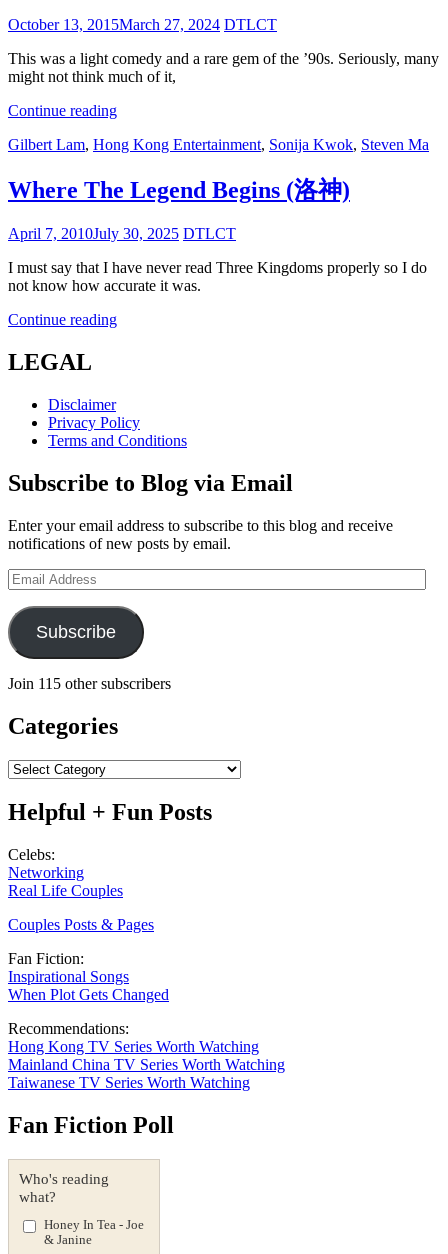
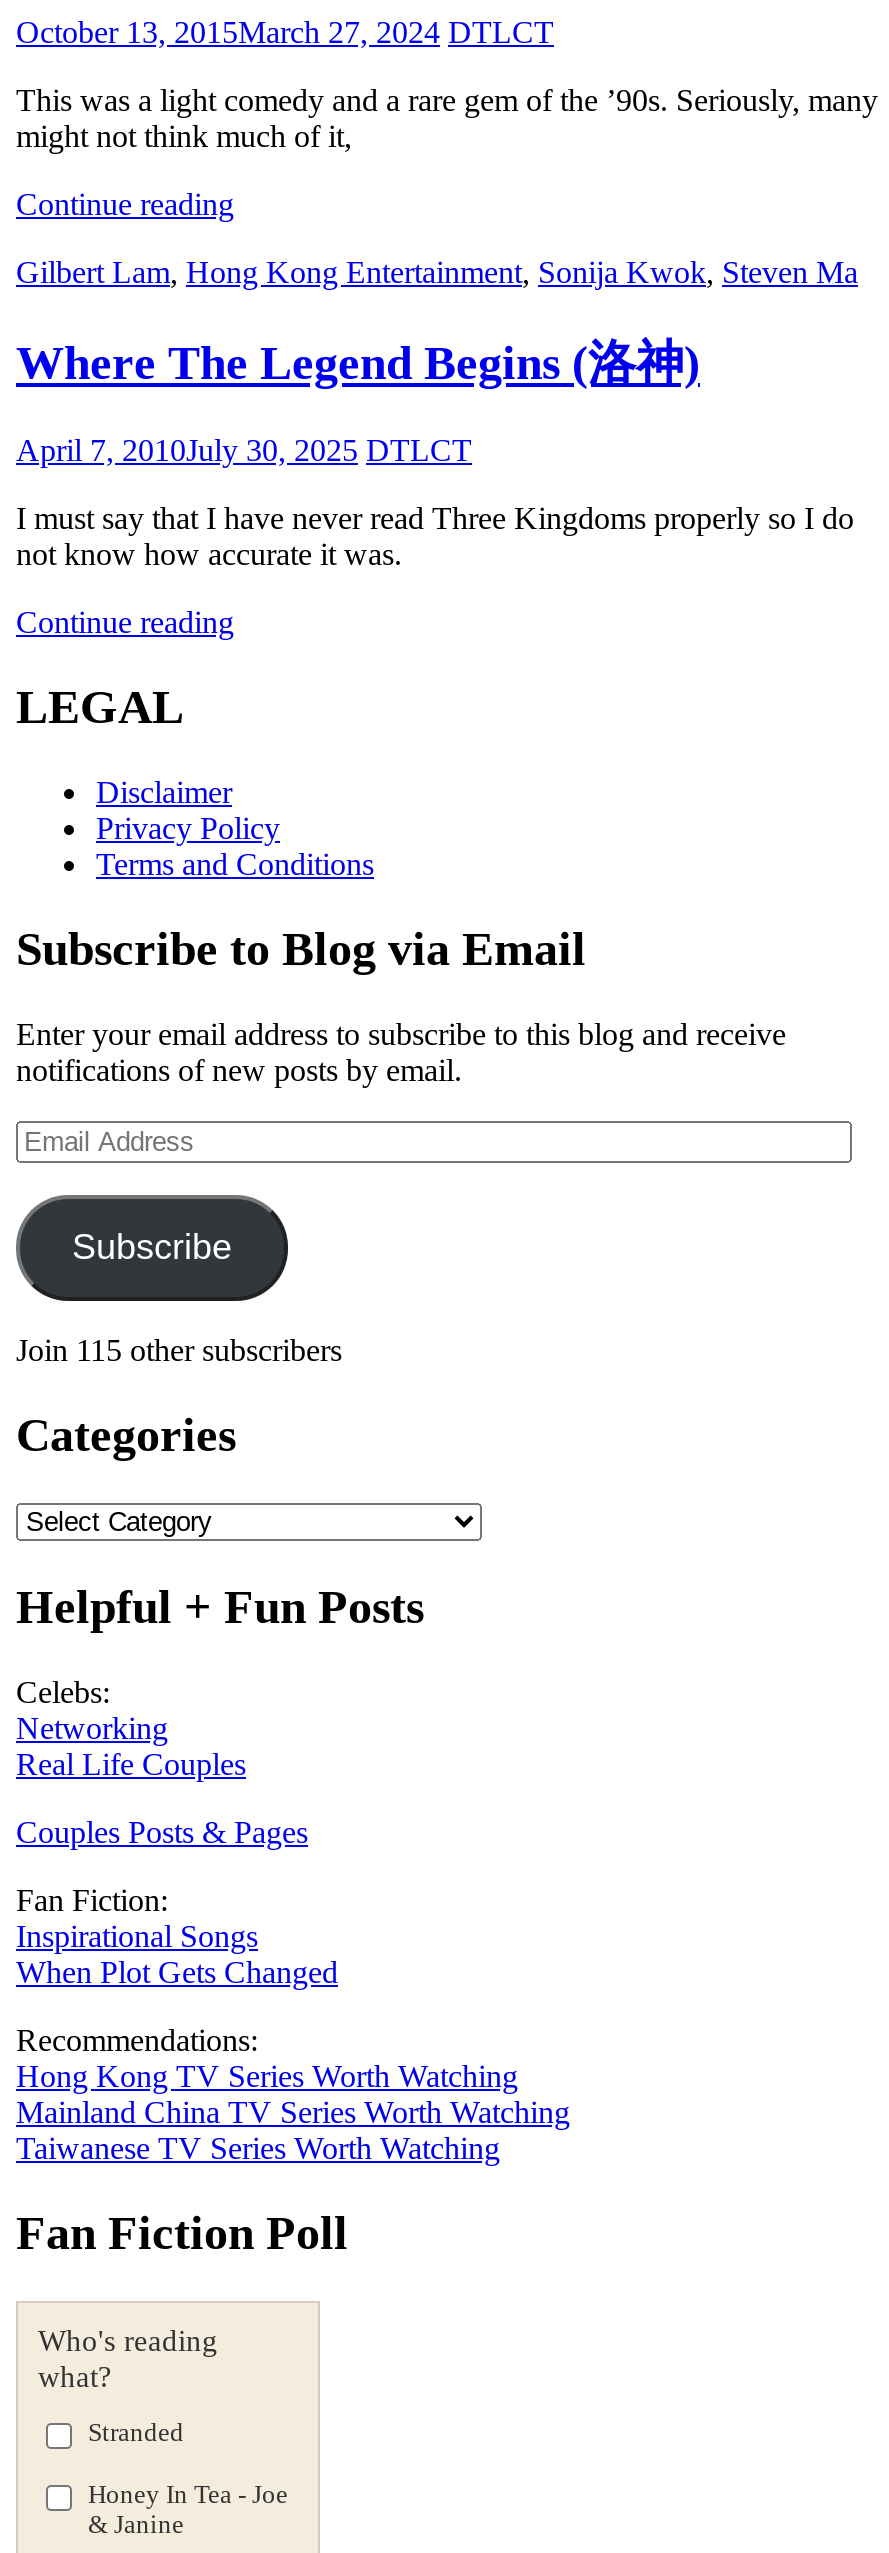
+ Stranded
